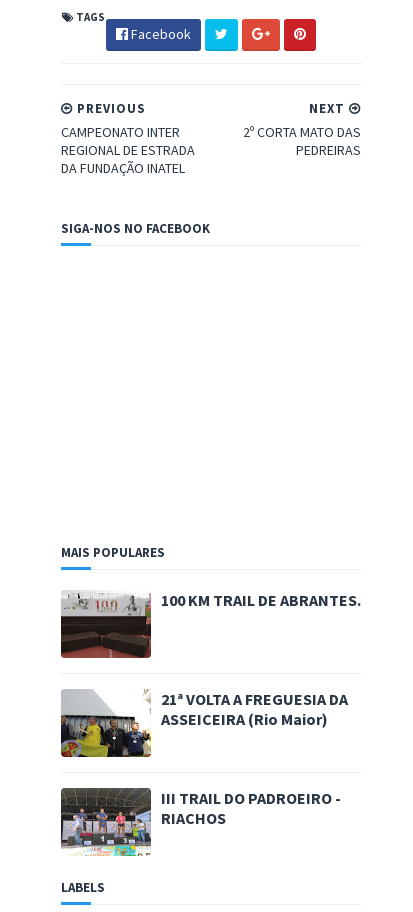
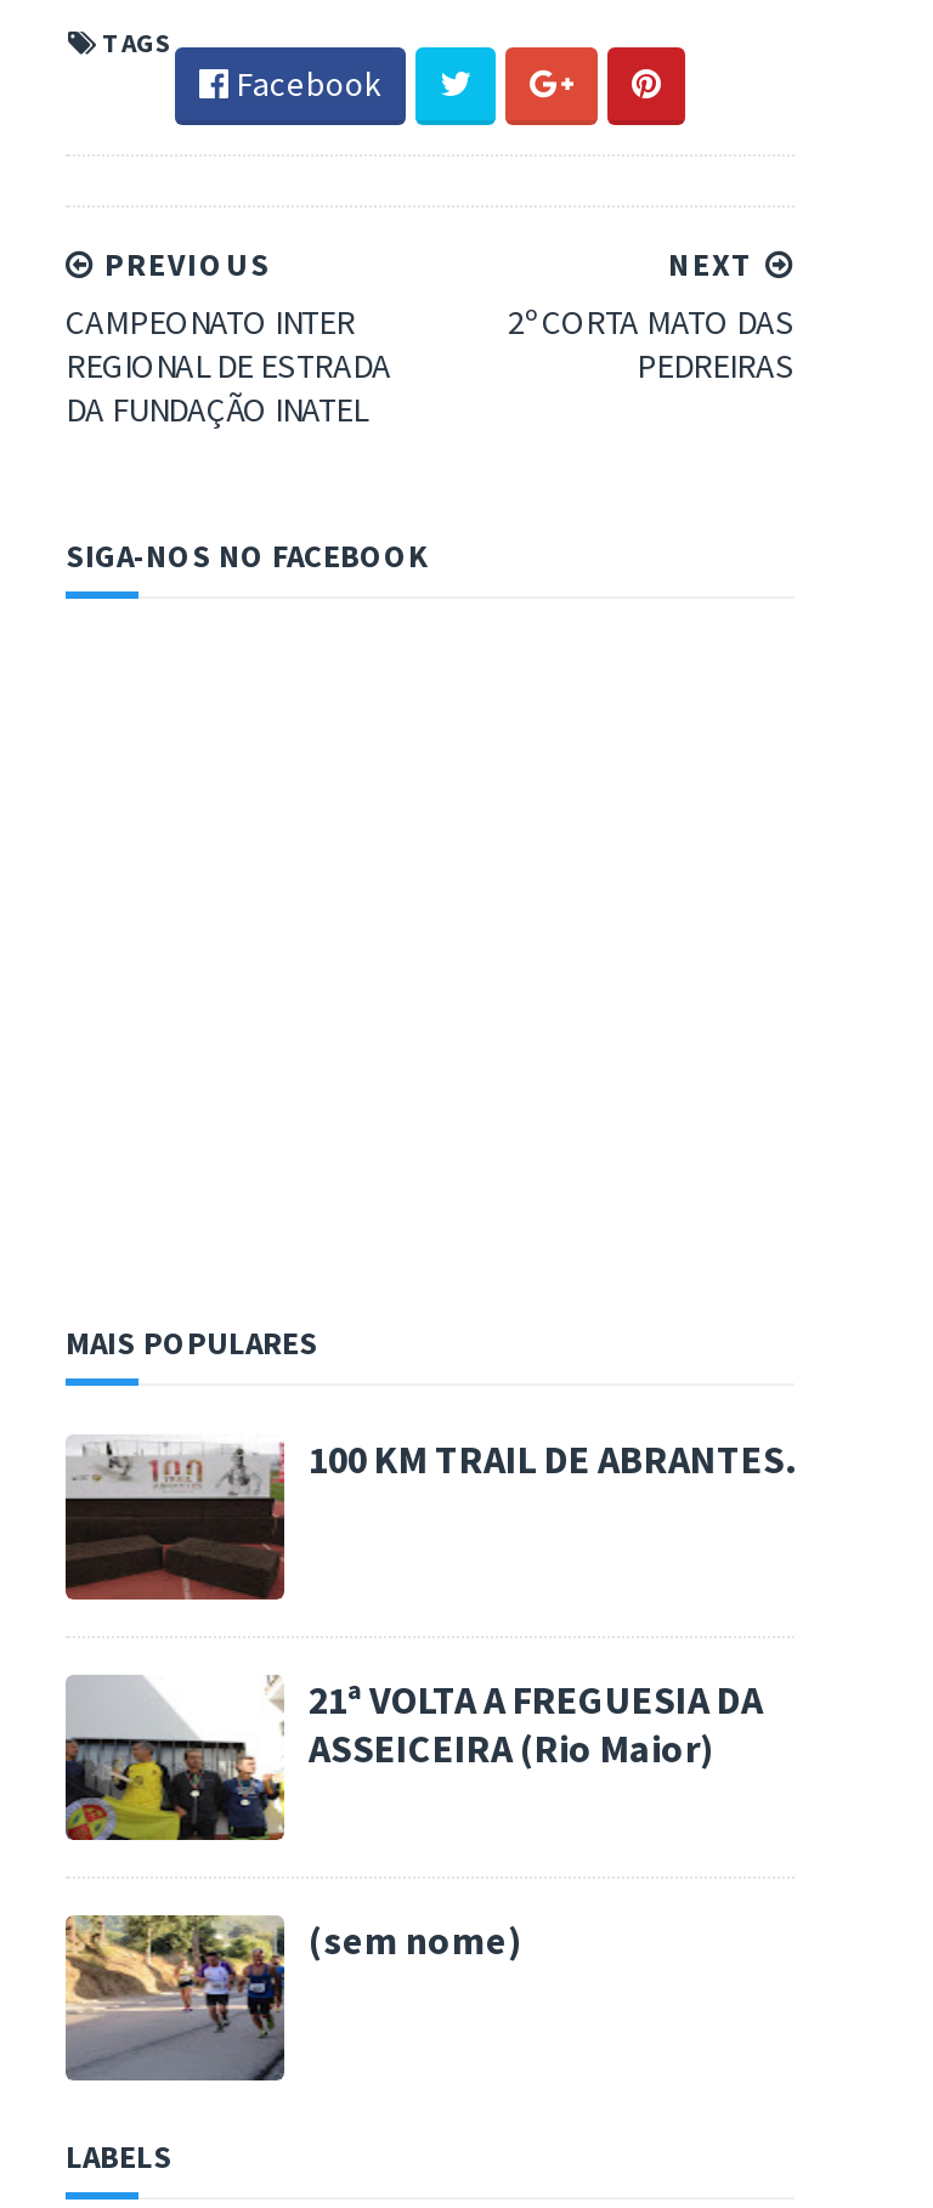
- [image]
- III TRAIL DO PADROEIRO -
- RIACHOS
+ [image]
+ (sem nome)
